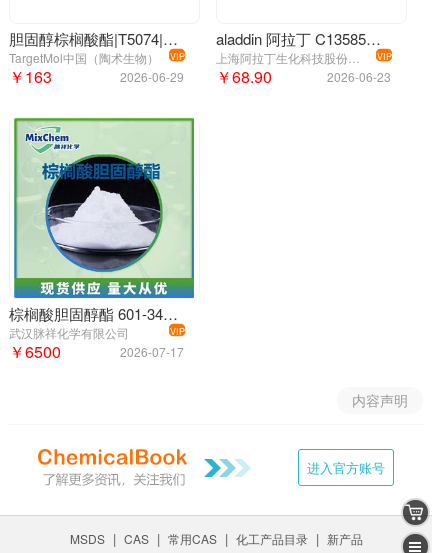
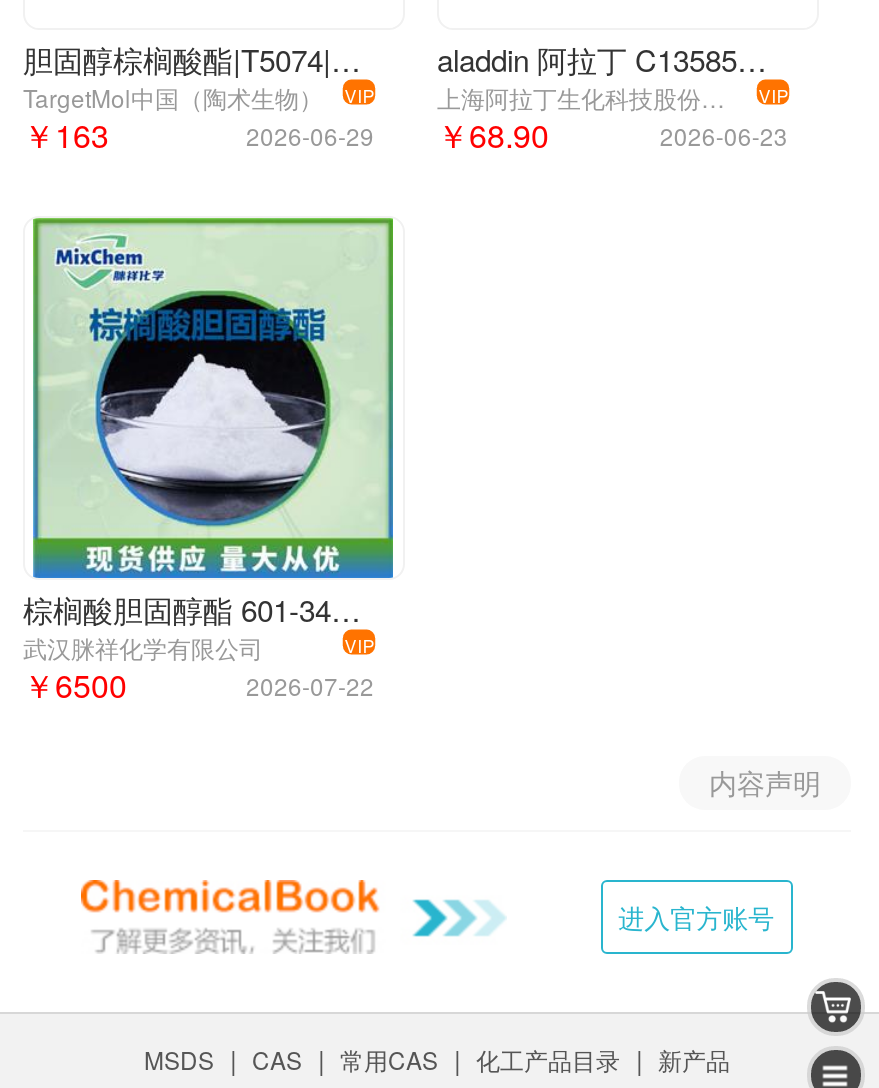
- 2026-07-17
+ 2026-07-22
